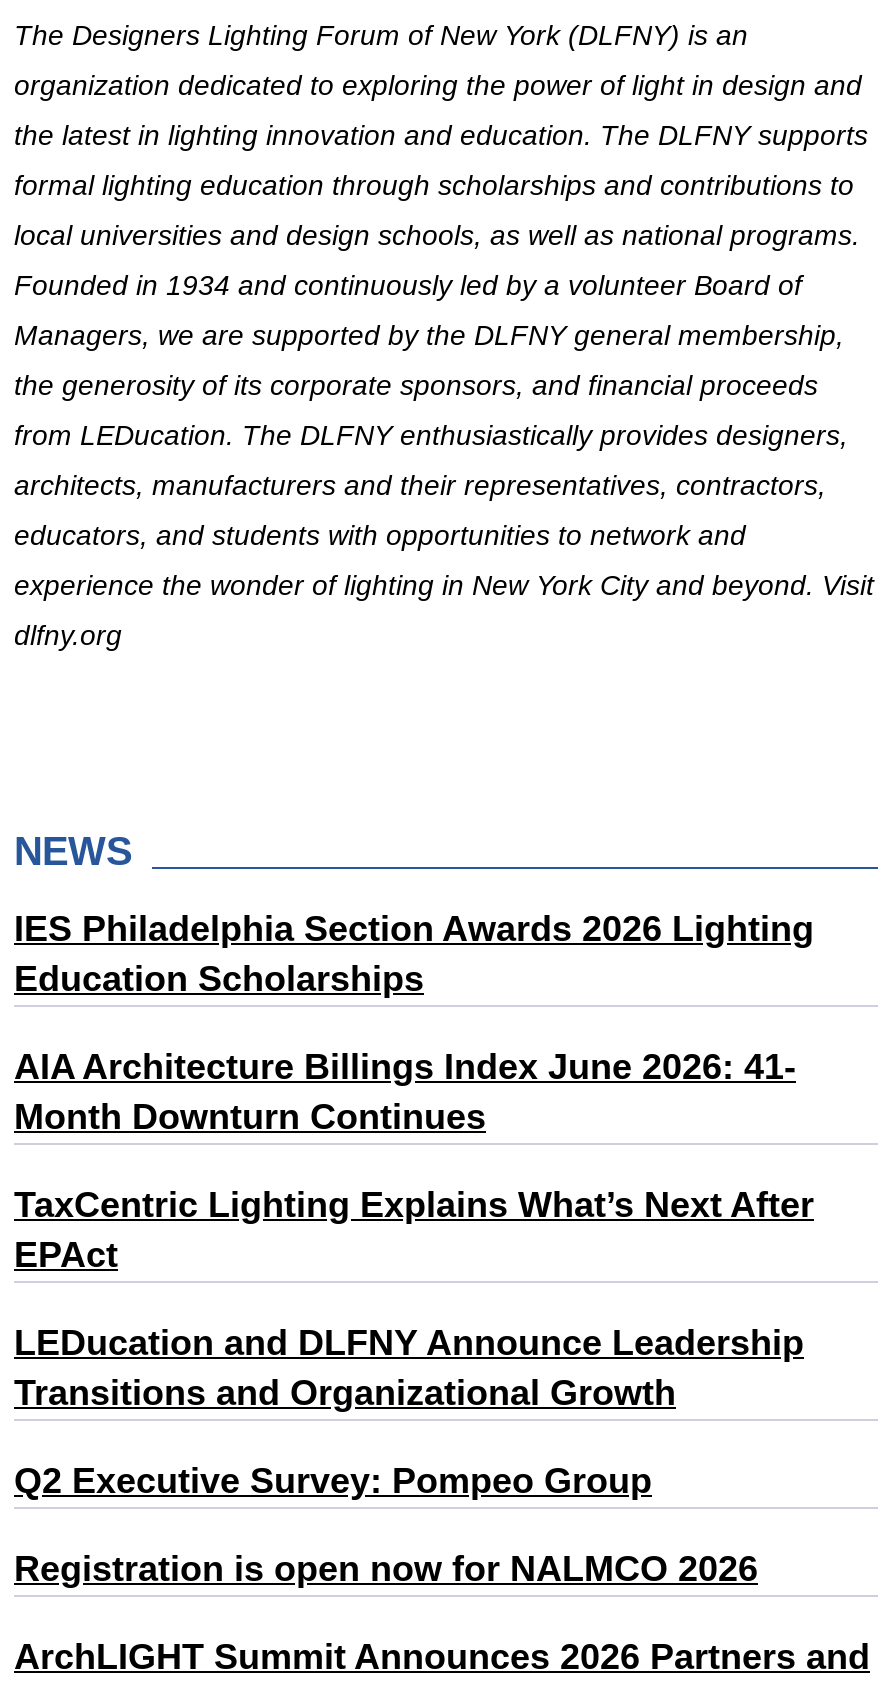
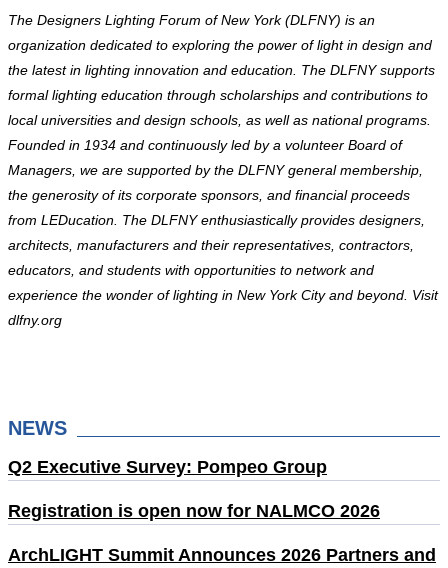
- IES Philadelphia Section Awards 2026 Lighting
- Education Scholarships
- AIA Architecture Billings Index June 2026: 41-
- Month Downturn Continues
- TaxCentric Lighting Explains What’s Next After
- EPAct
- LEDucation and DLFNY Announce Leadership
- Transitions and Organizational Growth
